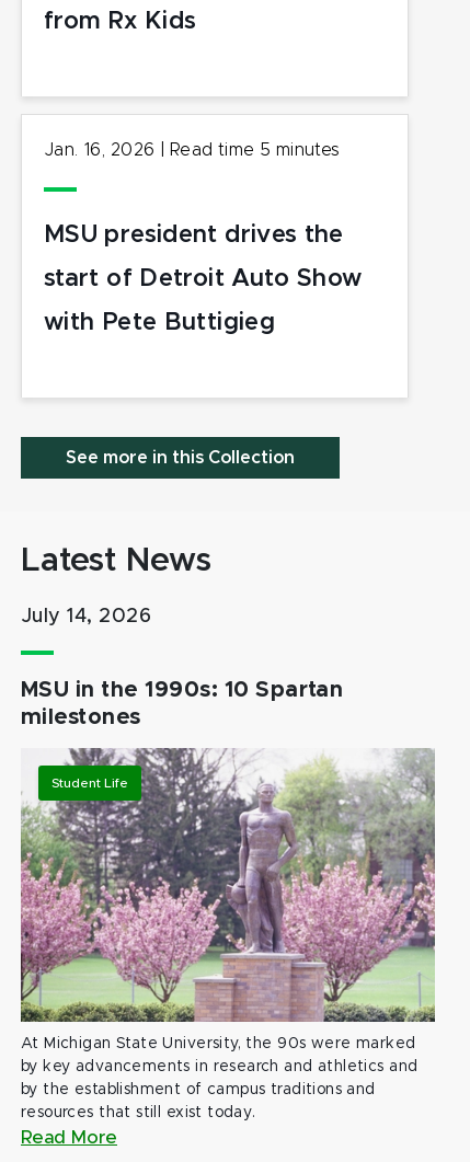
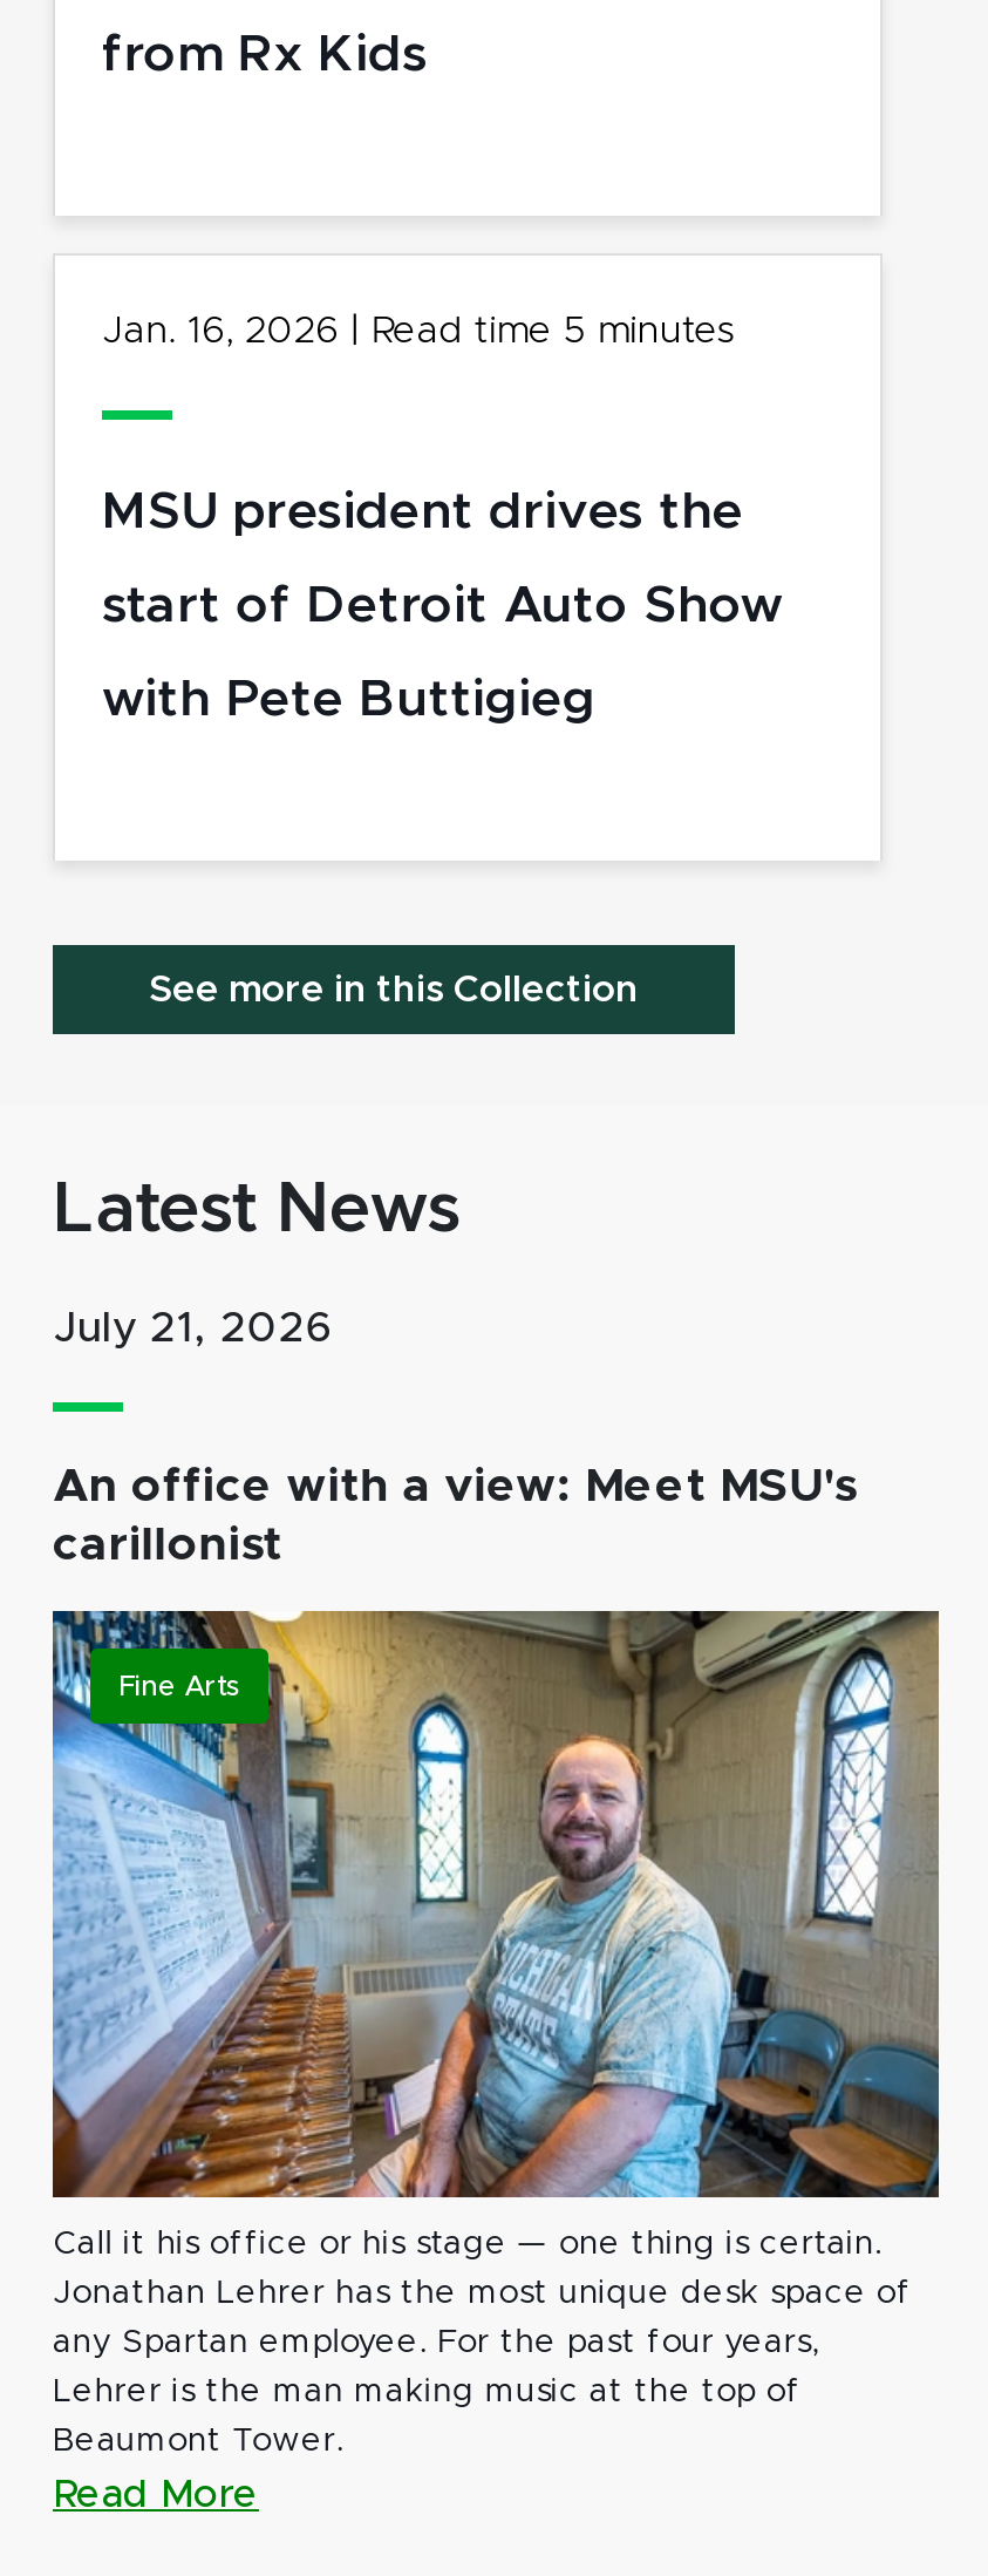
- [image]
- July 14, 2026
- MSU in the 1990s: 10 Spartan
- milestones
- Student Life
+ [image]
+ July 21, 2026
+ An office with a view: Meet MSU's
+ carillonist
+ Fine Arts

- At Michigan State University, the 90s were marked
- by key advancements in research and athletics and
- by the establishment of campus traditions and
- resources that still exist today.
+ Call it his office or his stage — one thing is certain.
+ Jonathan Lehrer has the most unique desk space of
+ any Spartan employee. For the past four years,
+ Lehrer is the man making music at the top of
+ Beaumont Tower.
